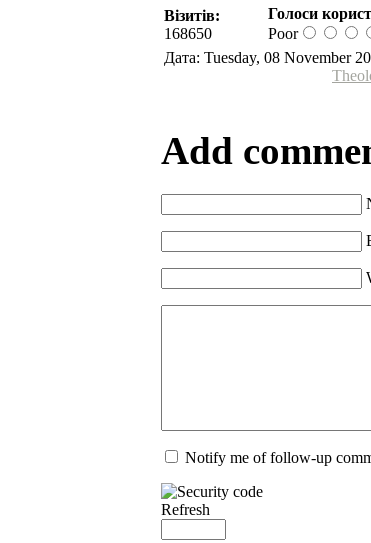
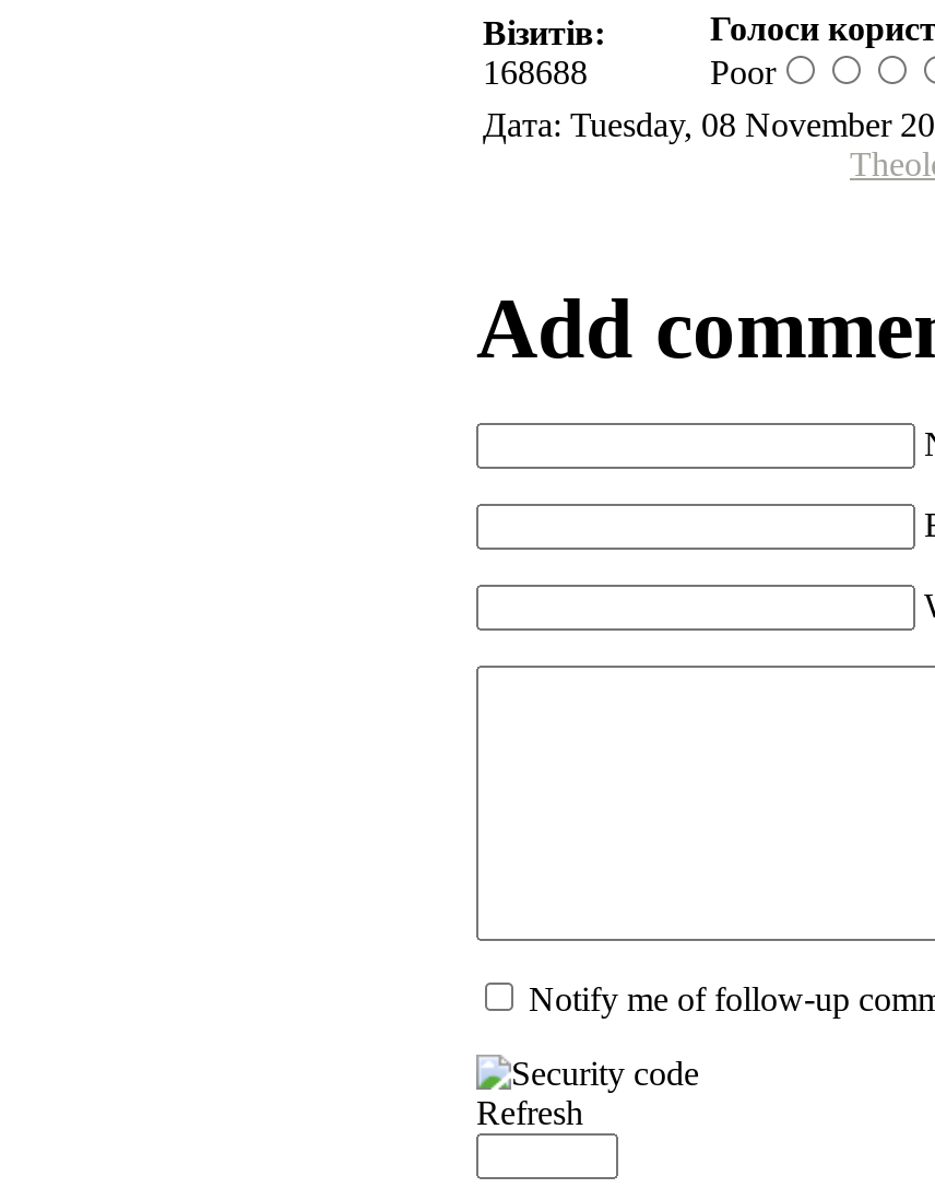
- 168650
+ 168688
